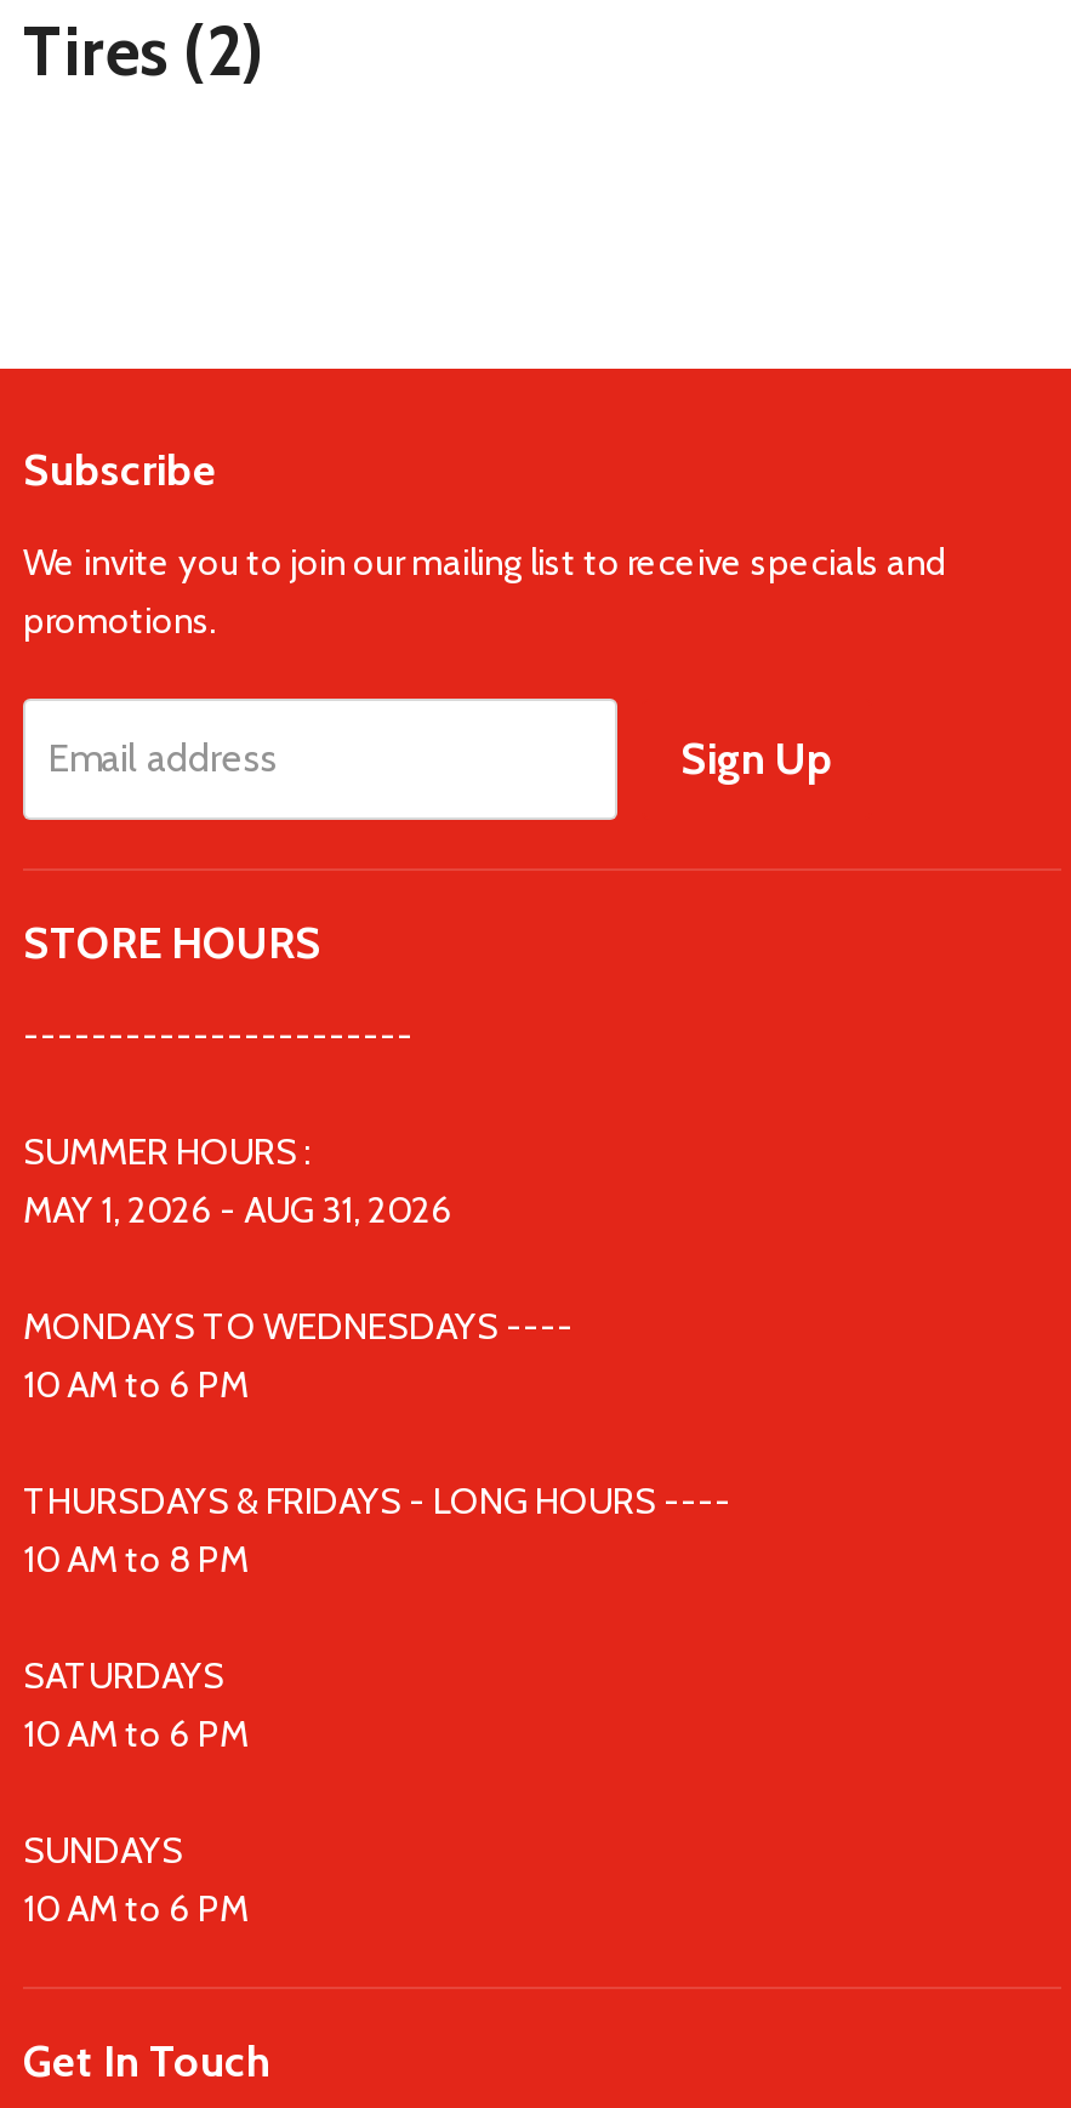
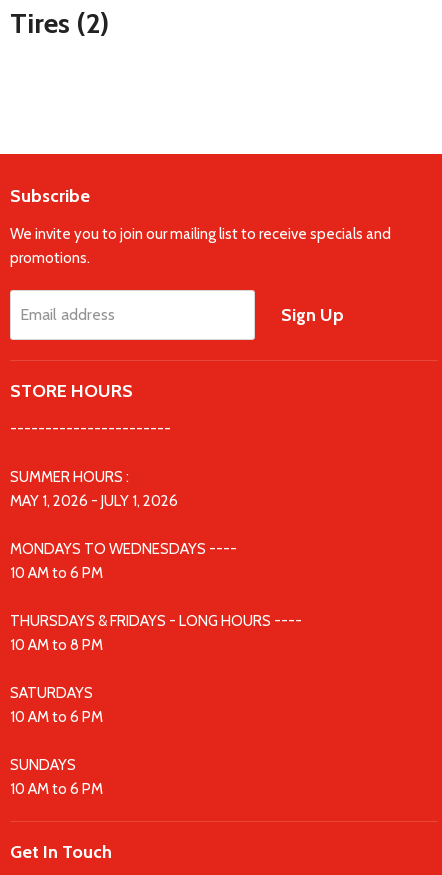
- MAY 1, 2026 - AUG 31, 2026
+ MAY 1, 2026 - JULY 1, 2026
